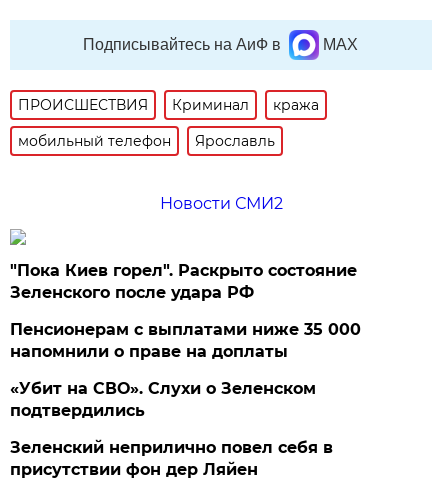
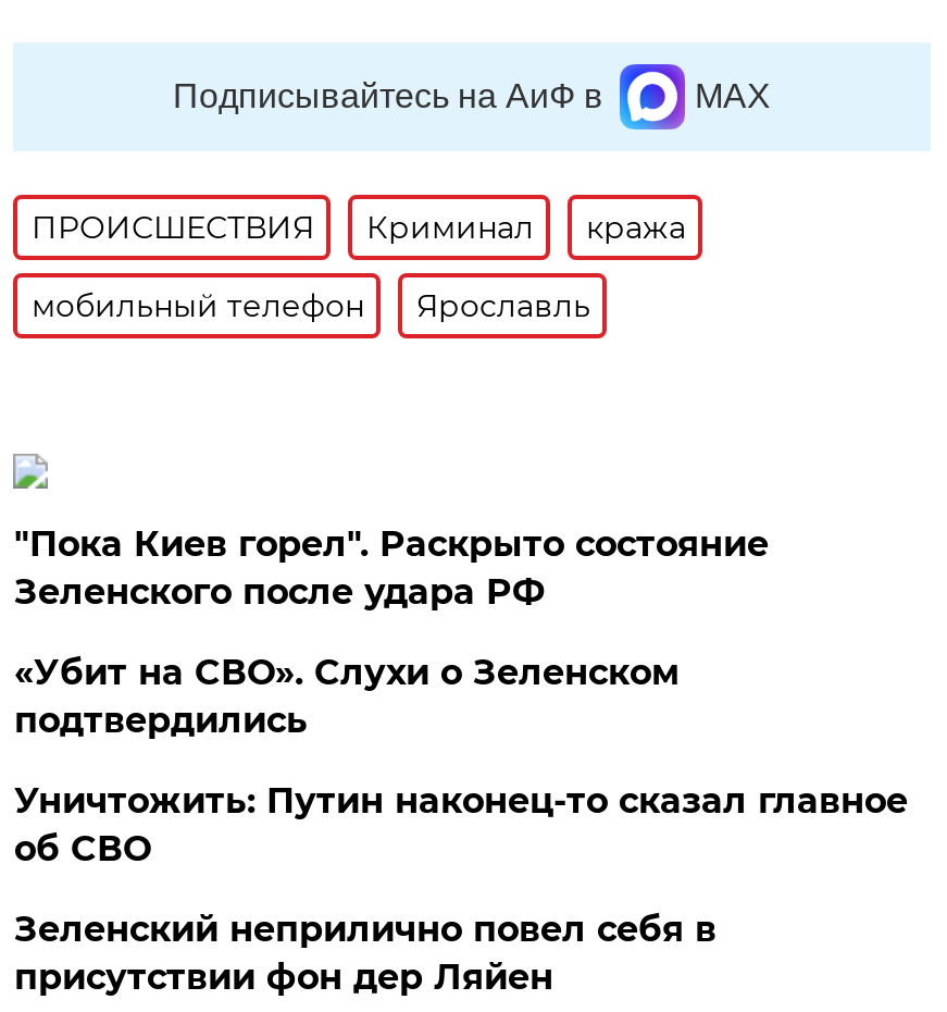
- Новости СМИ2

- Пенсионерам с выплатами ниже 35 000
- напомнили о праве на доплаты

moved up: «Убит на СВО». Слухи о Зеленском | подтвердились

+ Уничтожить: Путин наконец-то сказал главное
+ об СВО
